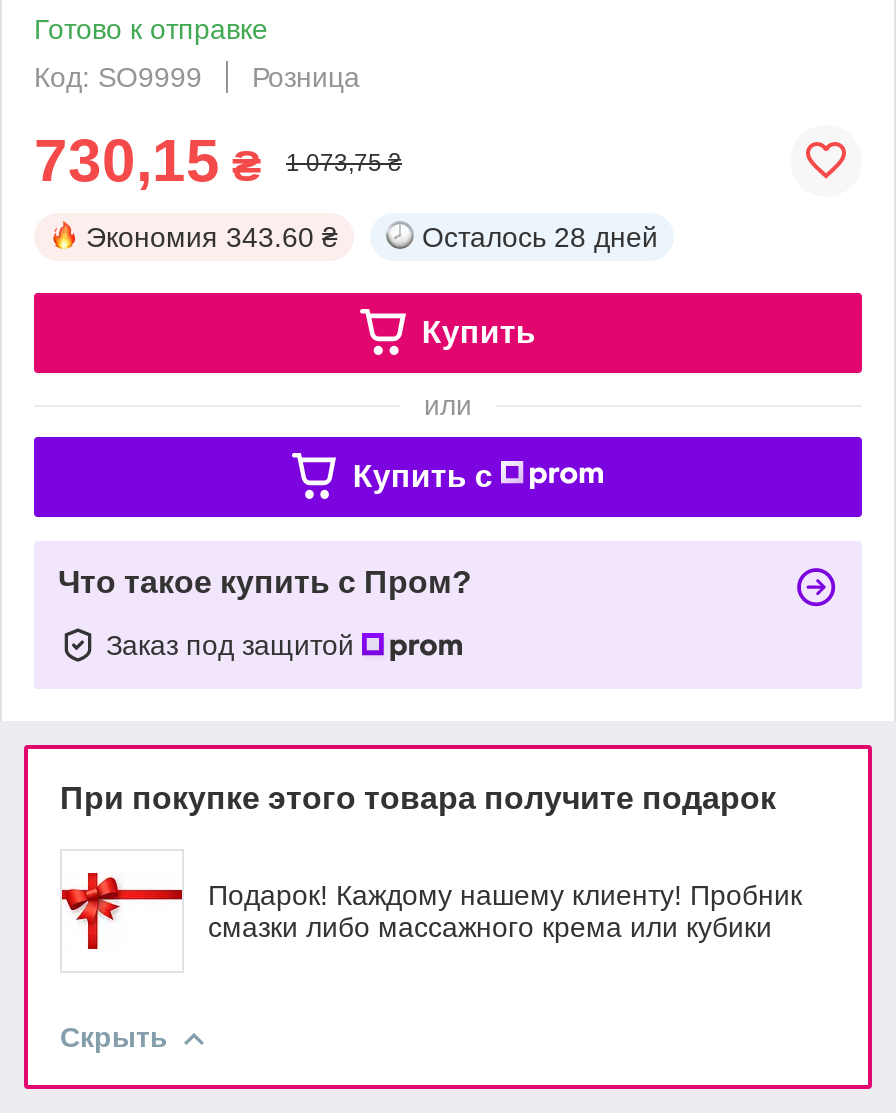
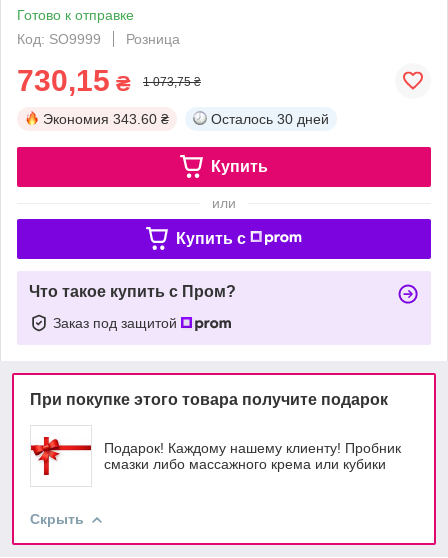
- Осталось 28 дней
+ Осталось 30 дней
